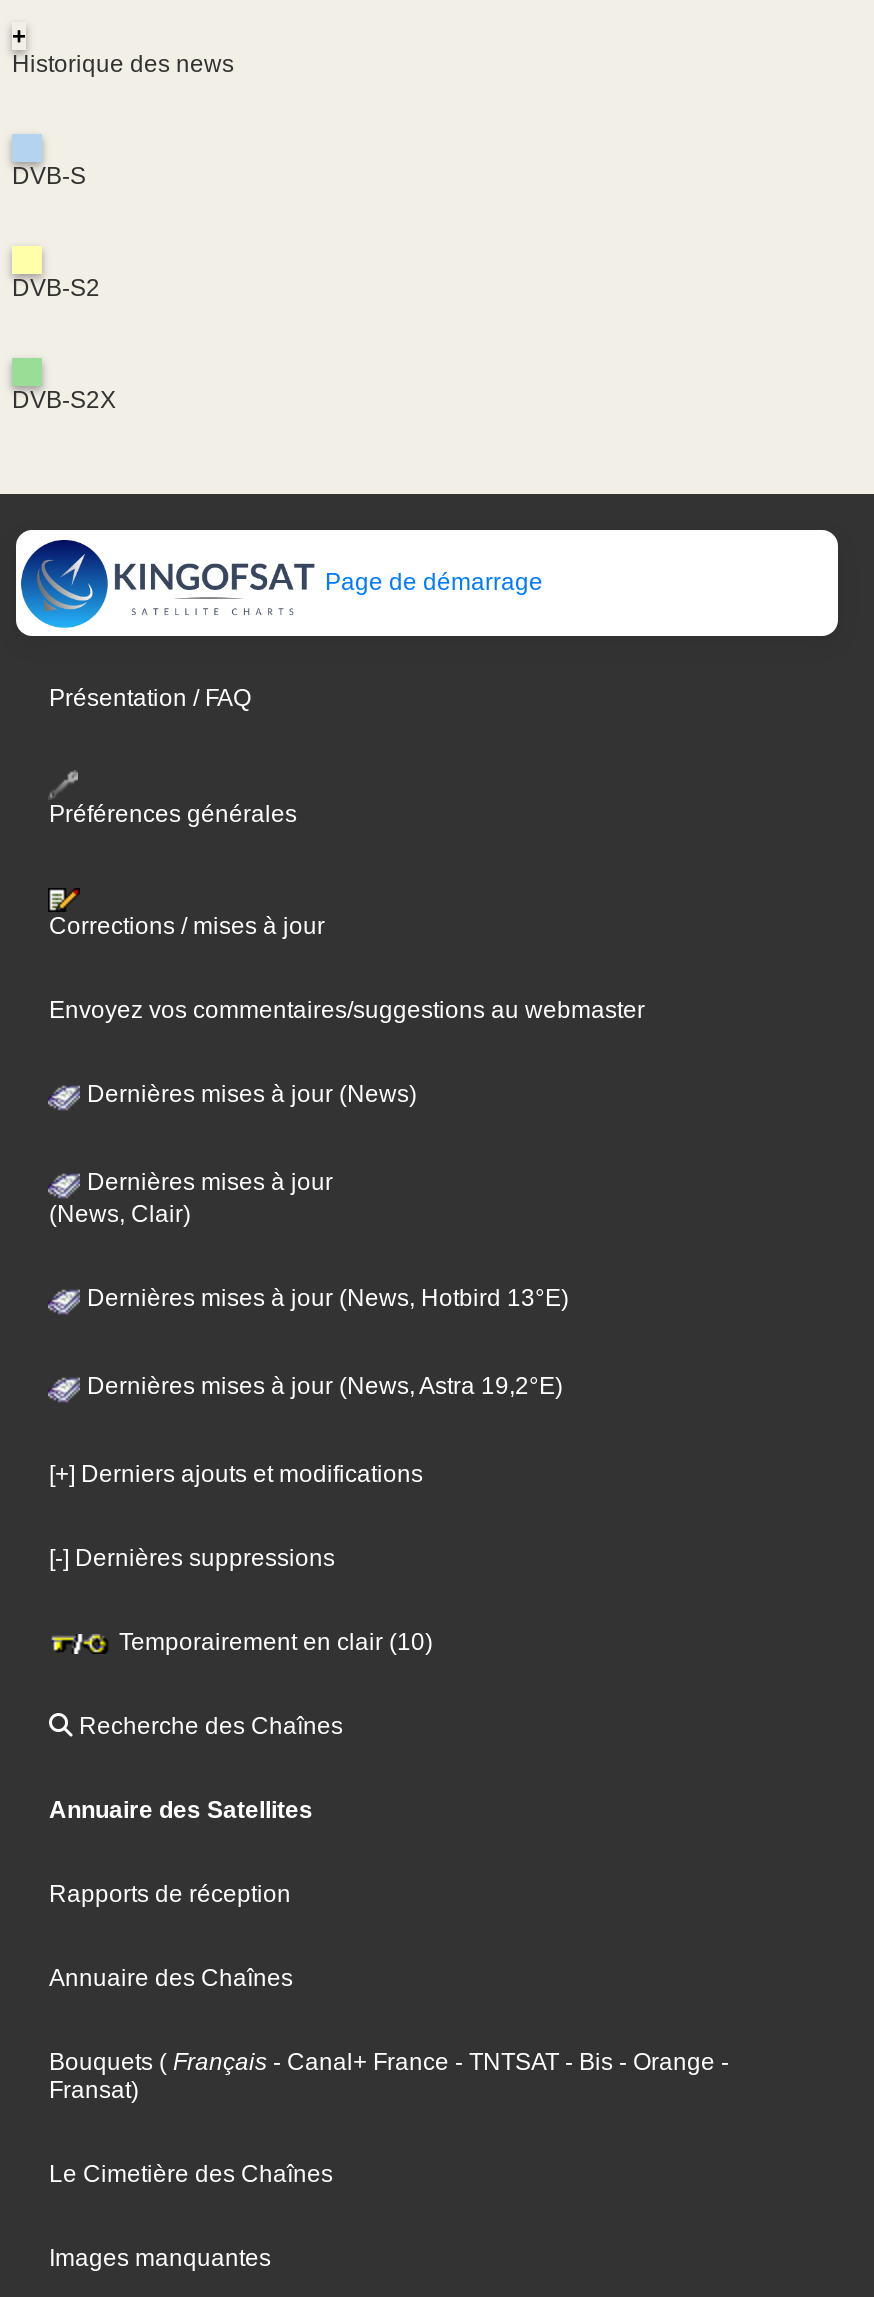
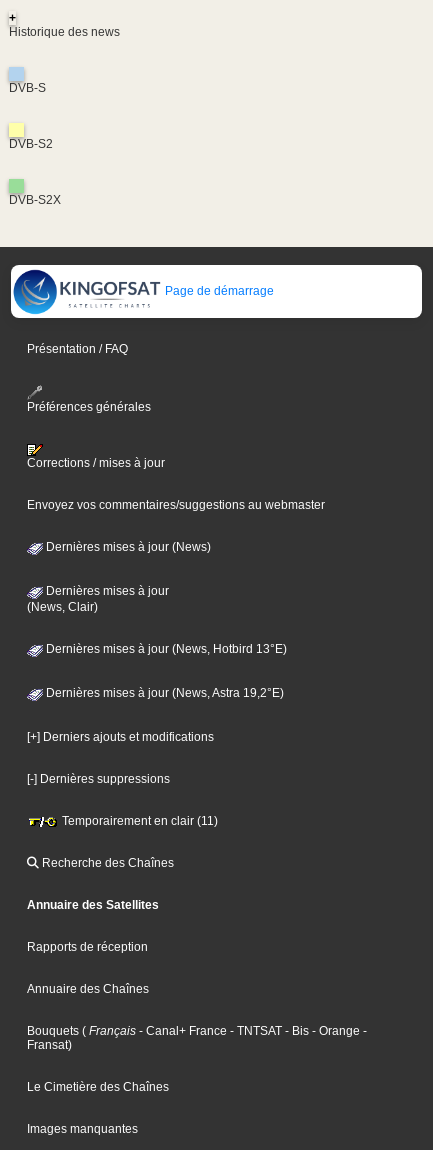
- Temporairement en clair (10)
+ Temporairement en clair (11)
